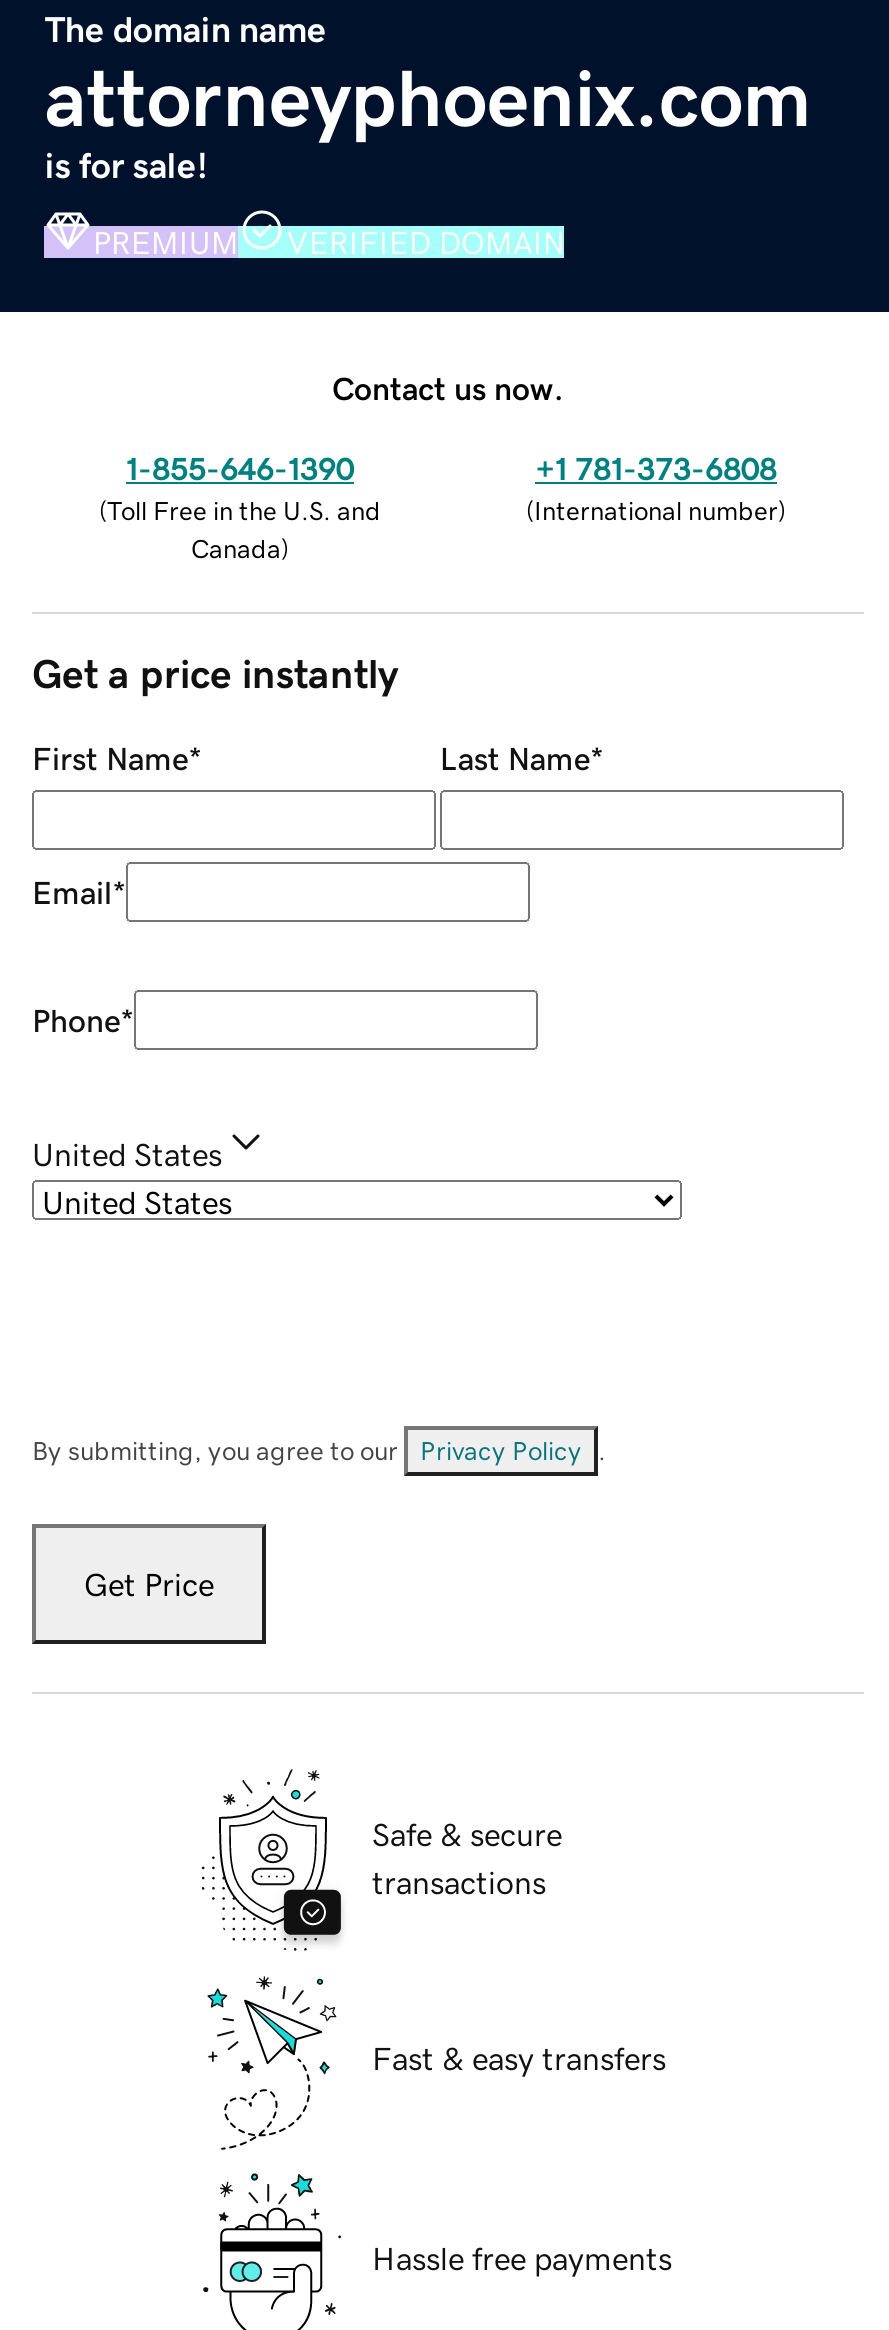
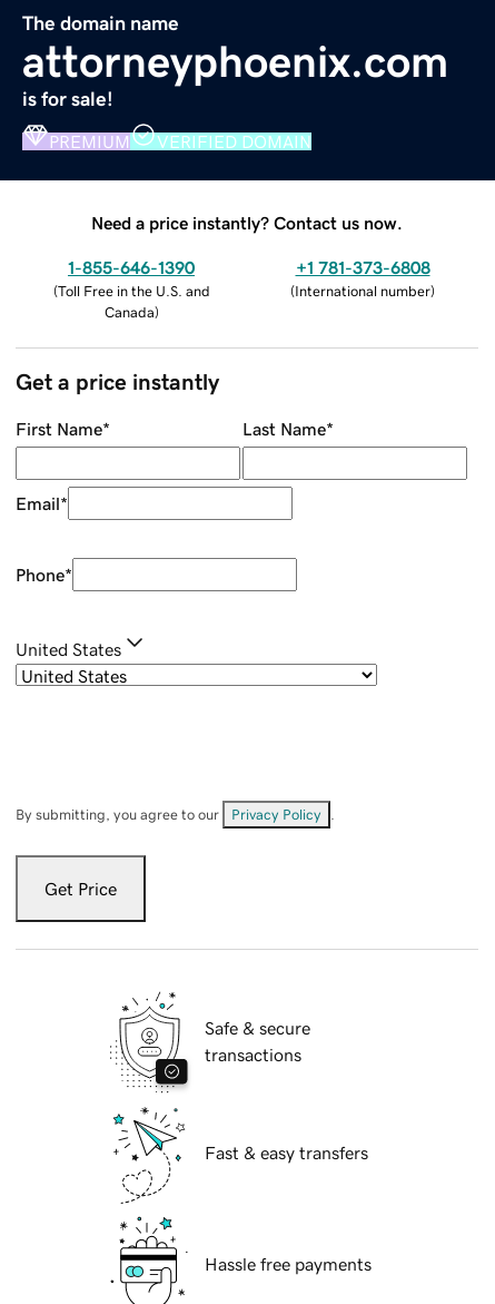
- Contact us now.
+ Need a price instantly? Contact us now.
